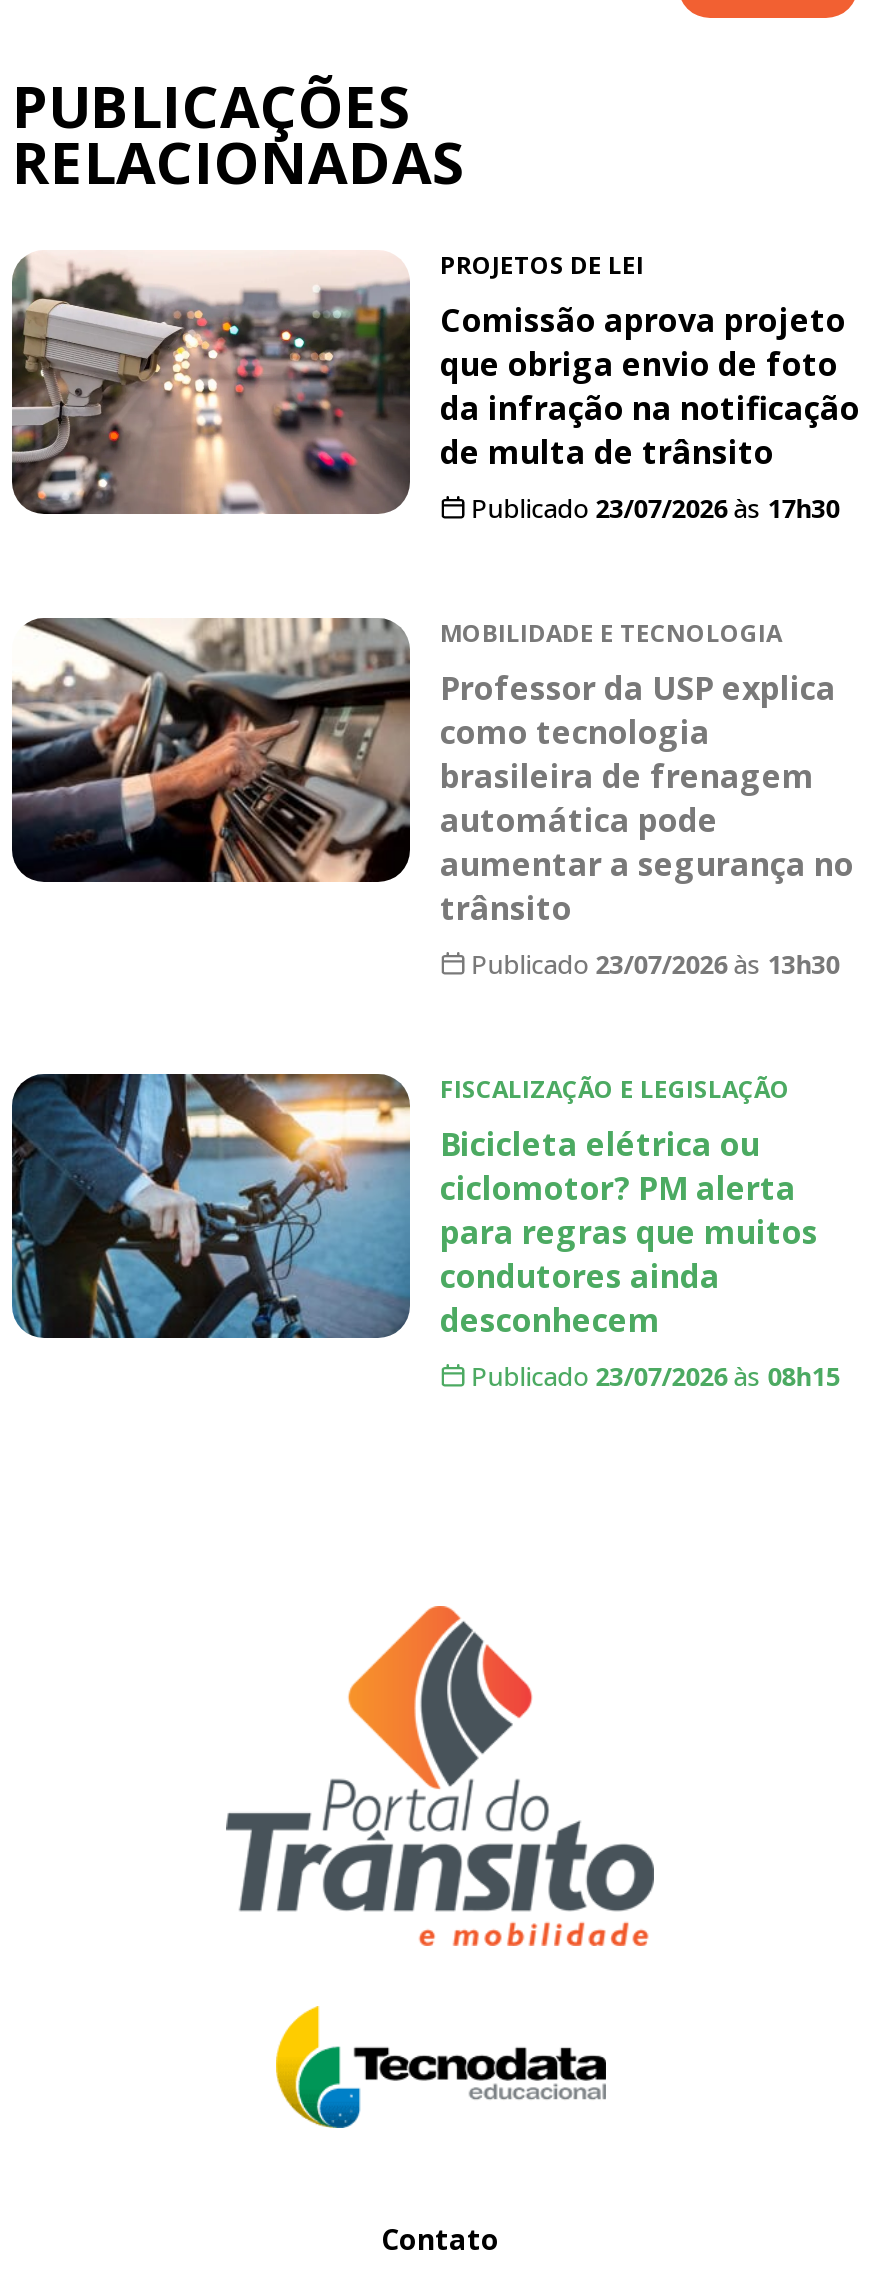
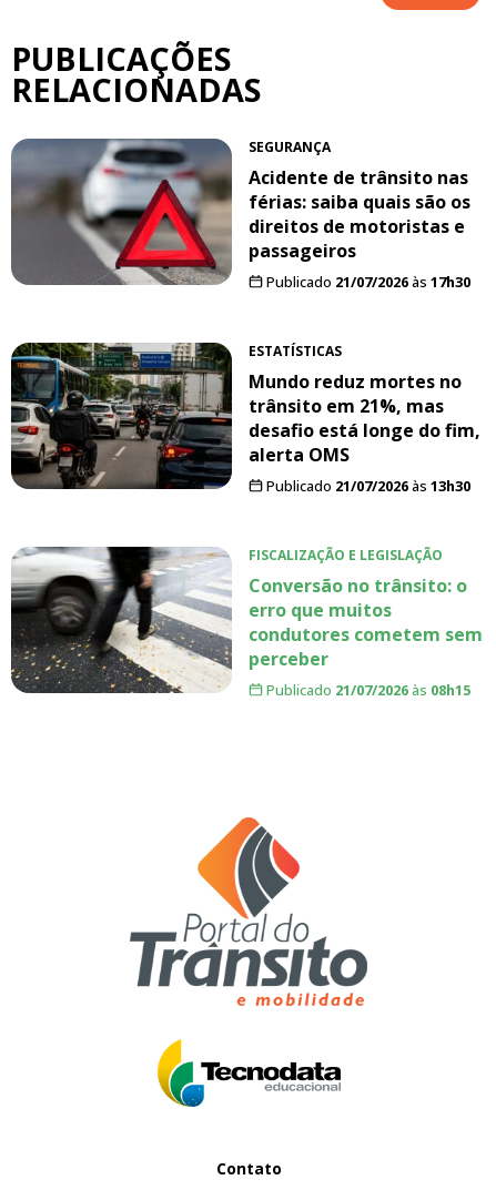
- [image]
- PROJETOS DE LEI
- Comissão aprova projeto
- que obriga envio de foto
- da infração na notificação
- de multa de trânsito
- Publicado 23/07/2026às 17h30
+ [image]
+ SEGURANÇA
+ Acidente de trânsito nas
+ férias: saiba quais são os
+ direitos de motoristas e
+ passageiros
+ Publicado 21/07/2026às 17h30

- [image]
- MOBILIDADE E TECNOLOGIA
- Professor da USP explica
- como tecnologia
- brasileira de frenagem
- automática pode
- aumentar a segurança no
- trânsito
- Publicado 23/07/2026às 13h30
+ [image]
+ ESTATÍSTICAS
+ Mundo reduz mortes no
+ trânsito em 21%, mas
+ desafio está longe do fim,
+ alerta OMS
+ Publicado 21/07/2026 às 13h30

- [image]
- Bicicleta elétrica ou
- ciclomotor? PM alerta
- para regras que muitos
- condutores ainda
- desconhecem
- Publicado 23/07/2026às 08h15
+ [image]
+ Conversão no trânsito: o
+ erro que muitos
+ condutores cometem sem
+ perceber
+ Publicado 21/07/2026 às 08h15
